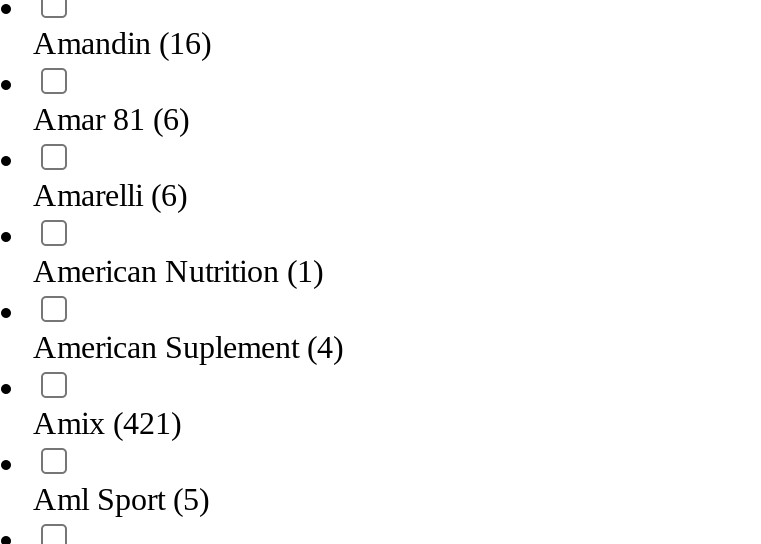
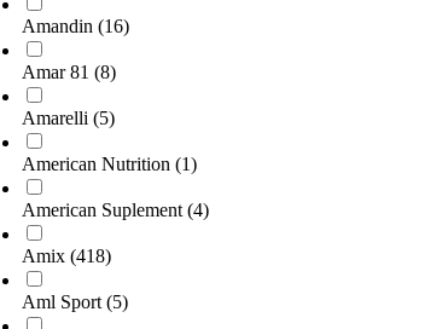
- Amar 81 (6)
+ Amar 81 (8)

- Amarelli (6)
+ Amarelli (5)

- Amix (421)
+ Amix (418)
